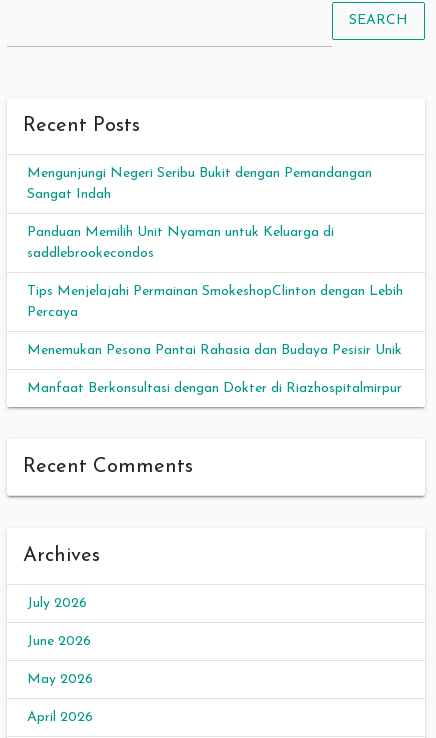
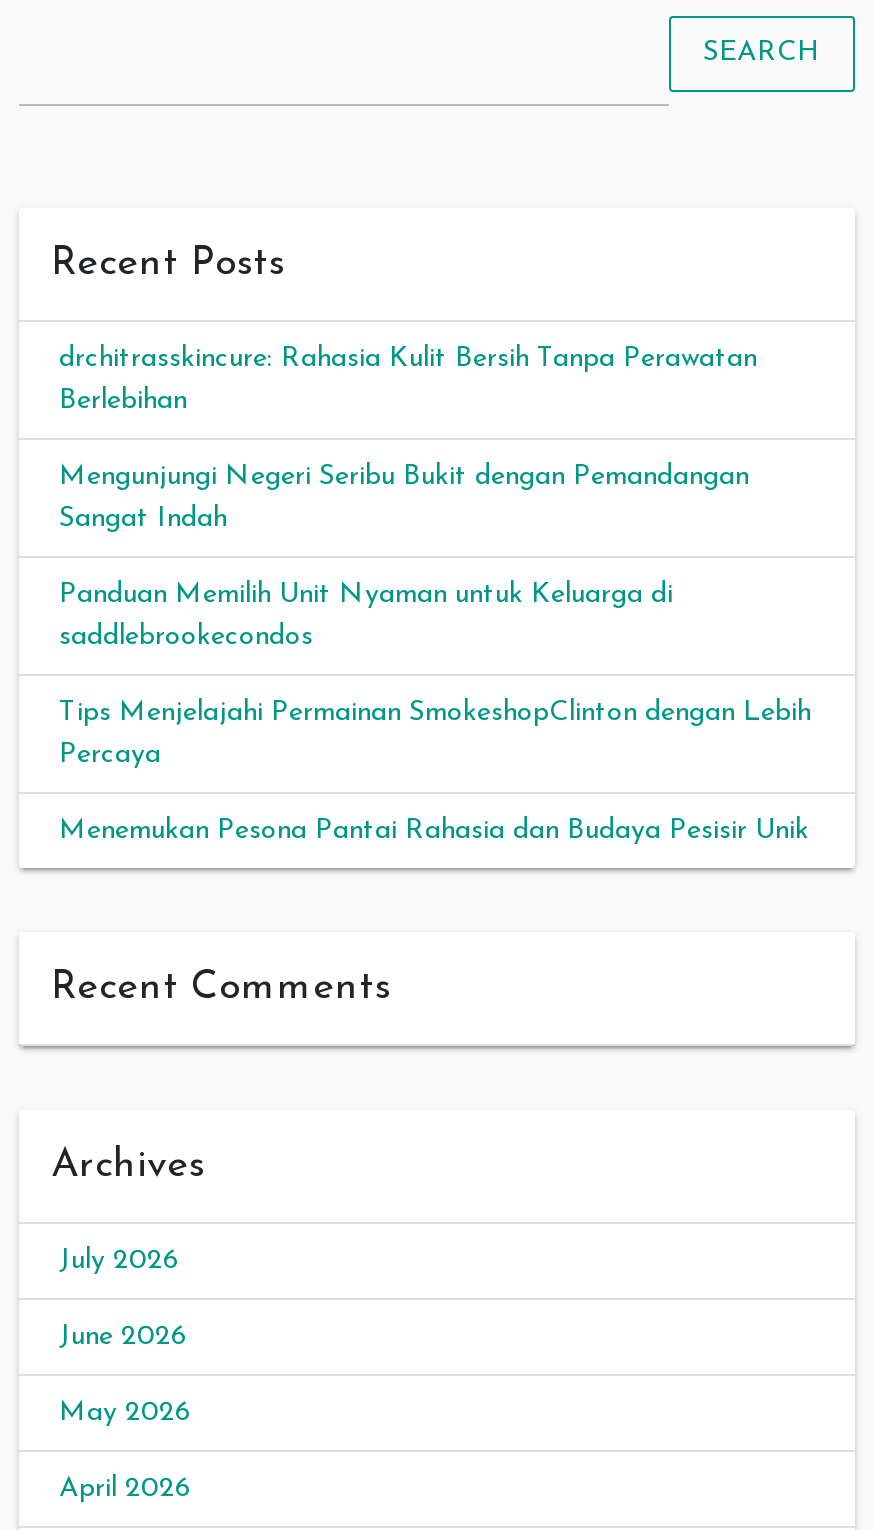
+ drchitrasskincure: Rahasia Kulit Bersih Tanpa Perawatan
+ Berlebihan

moved down: Mengunjungi Negeri Seribu Bukit dengan Pemandangan | Sangat Indah | Panduan Memilih Unit Nyaman untuk Keluarga di | saddlebrookecondos | Tips Menjelajahi Permainan SmokeshopClinton dengan Lebih | Percaya | Menemukan Pesona Pantai Rahasia dan Budaya Pesisir Unik

- Manfaat Berkonsultasi dengan Dokter di Riazhospitalmirpur
